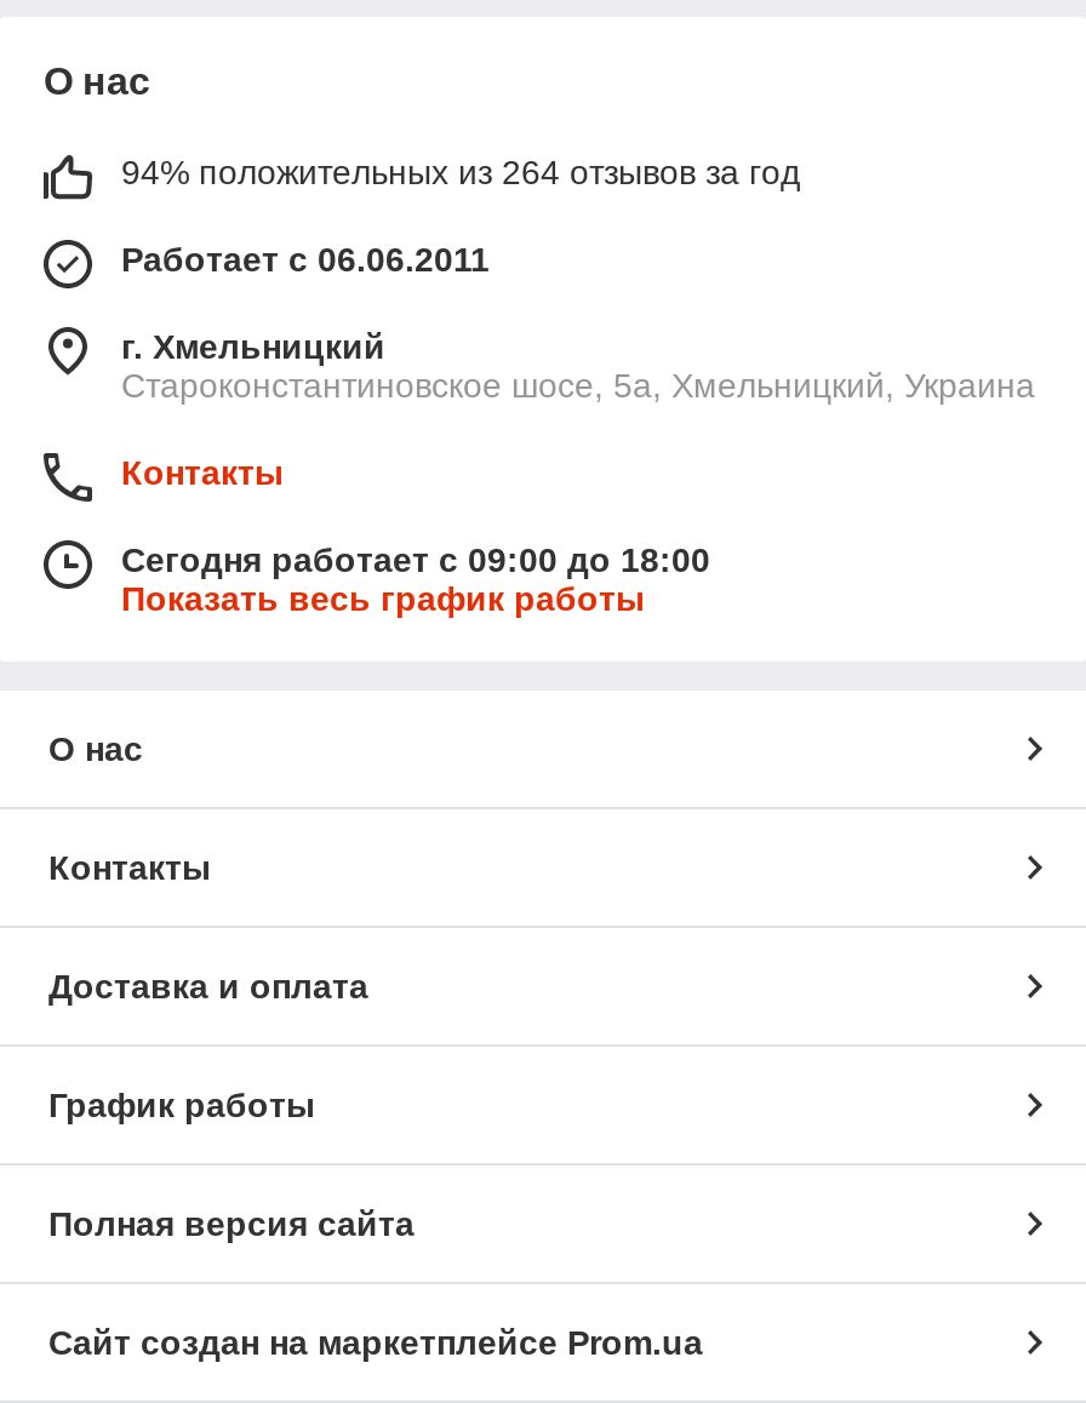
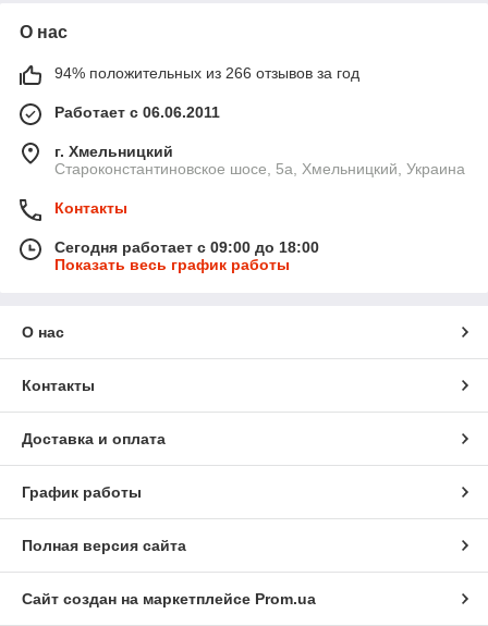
- 94% положительных из 264 отзывов за год
+ 94% положительных из 266 отзывов за год
